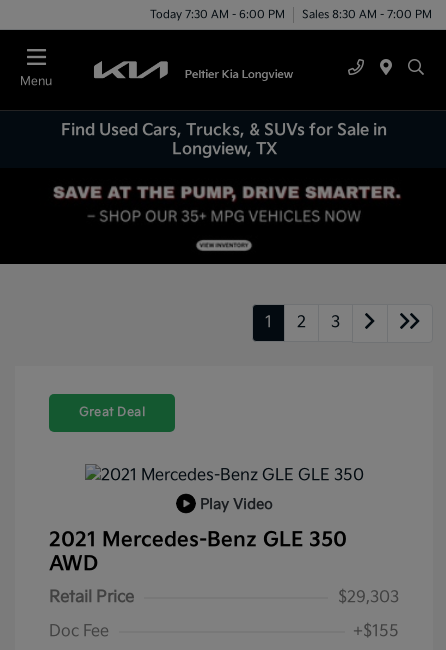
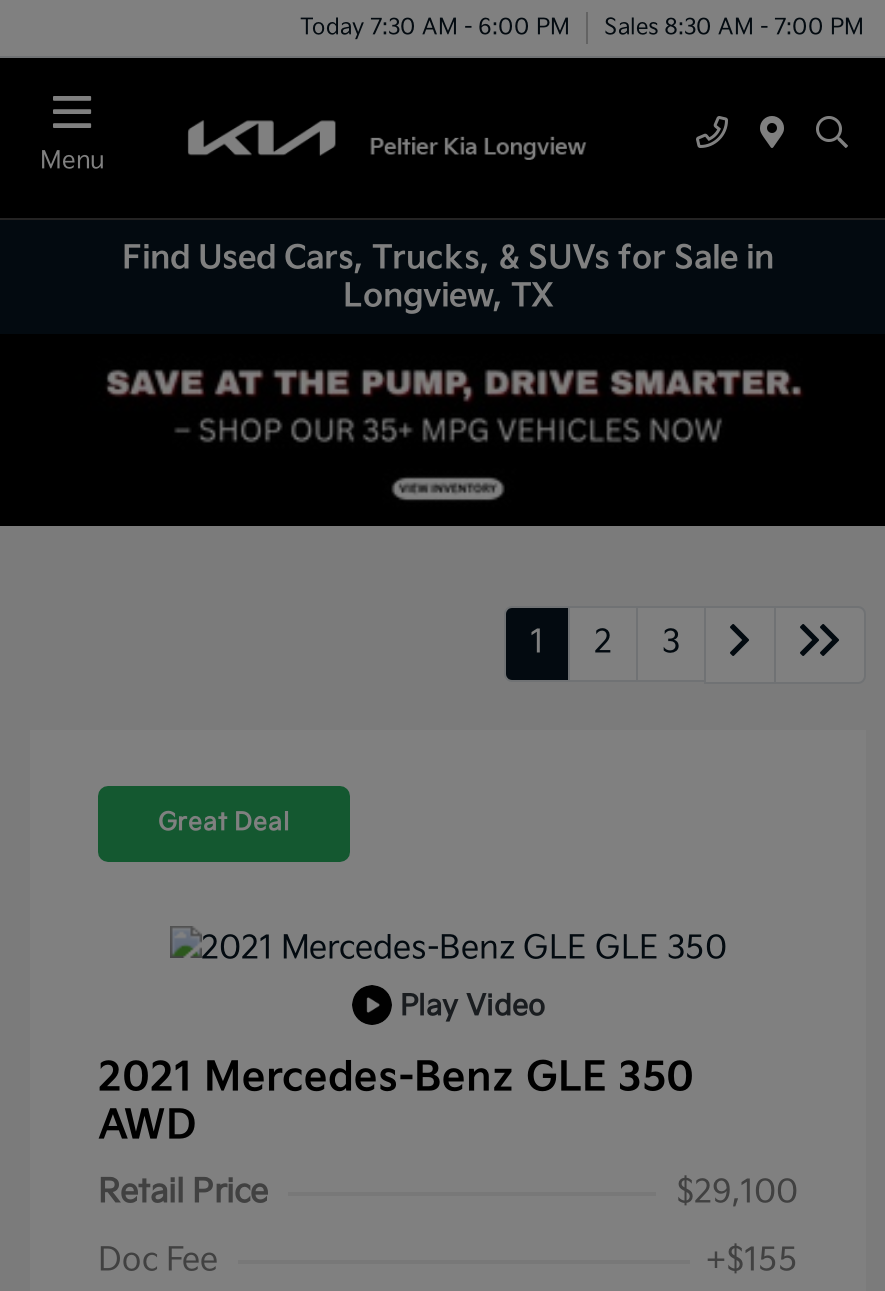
- $29,303
+ $29,100
